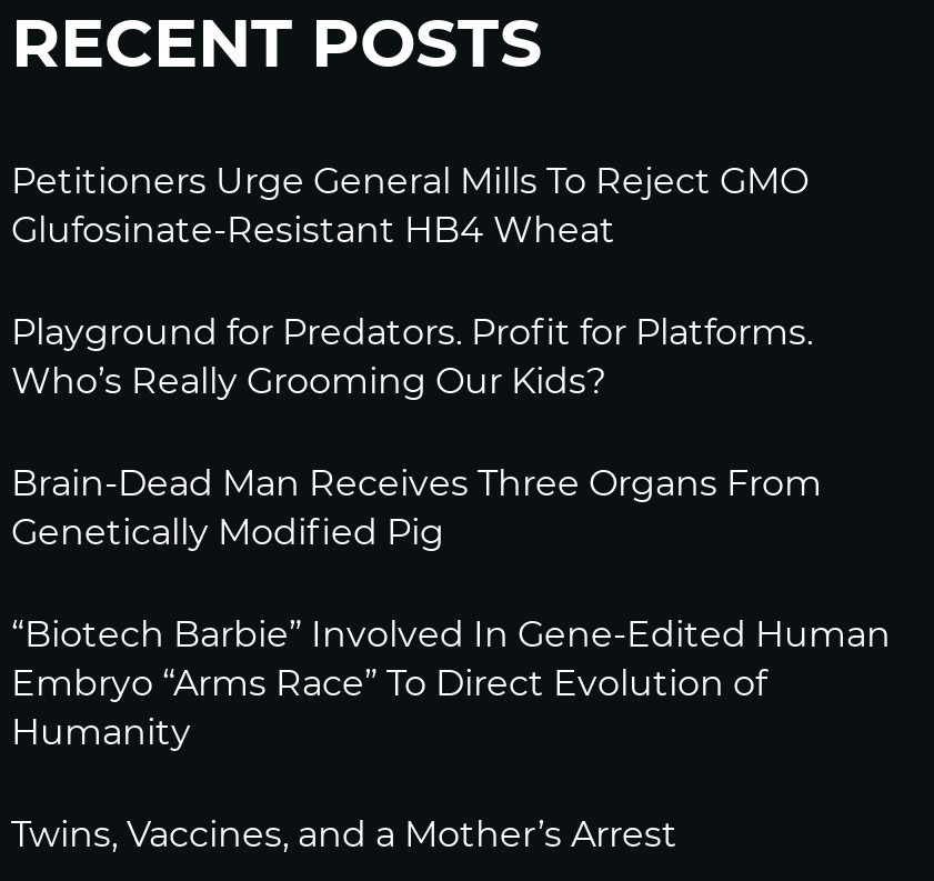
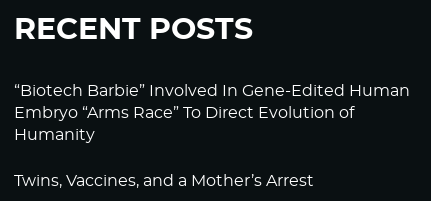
- Petitioners Urge General Mills To Reject GMO
- Glufosinate-Resistant HB4 Wheat
- Playground for Predators. Profit for Platforms.
- Who’s Really Grooming Our Kids?
- Brain-Dead Man Receives Three Organs From
- Genetically Modified Pig
